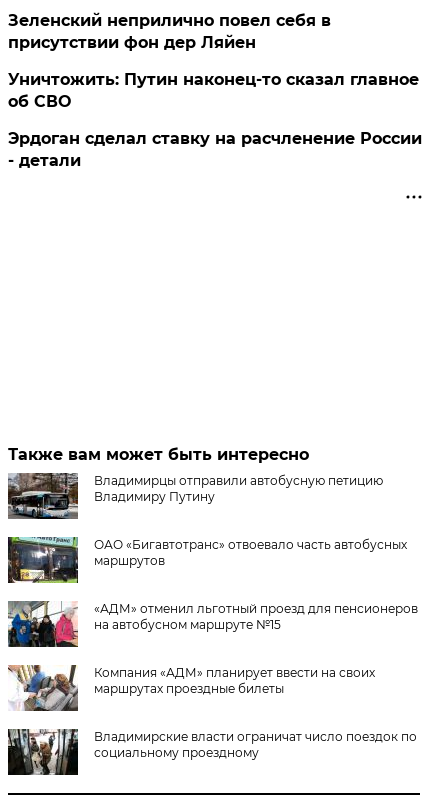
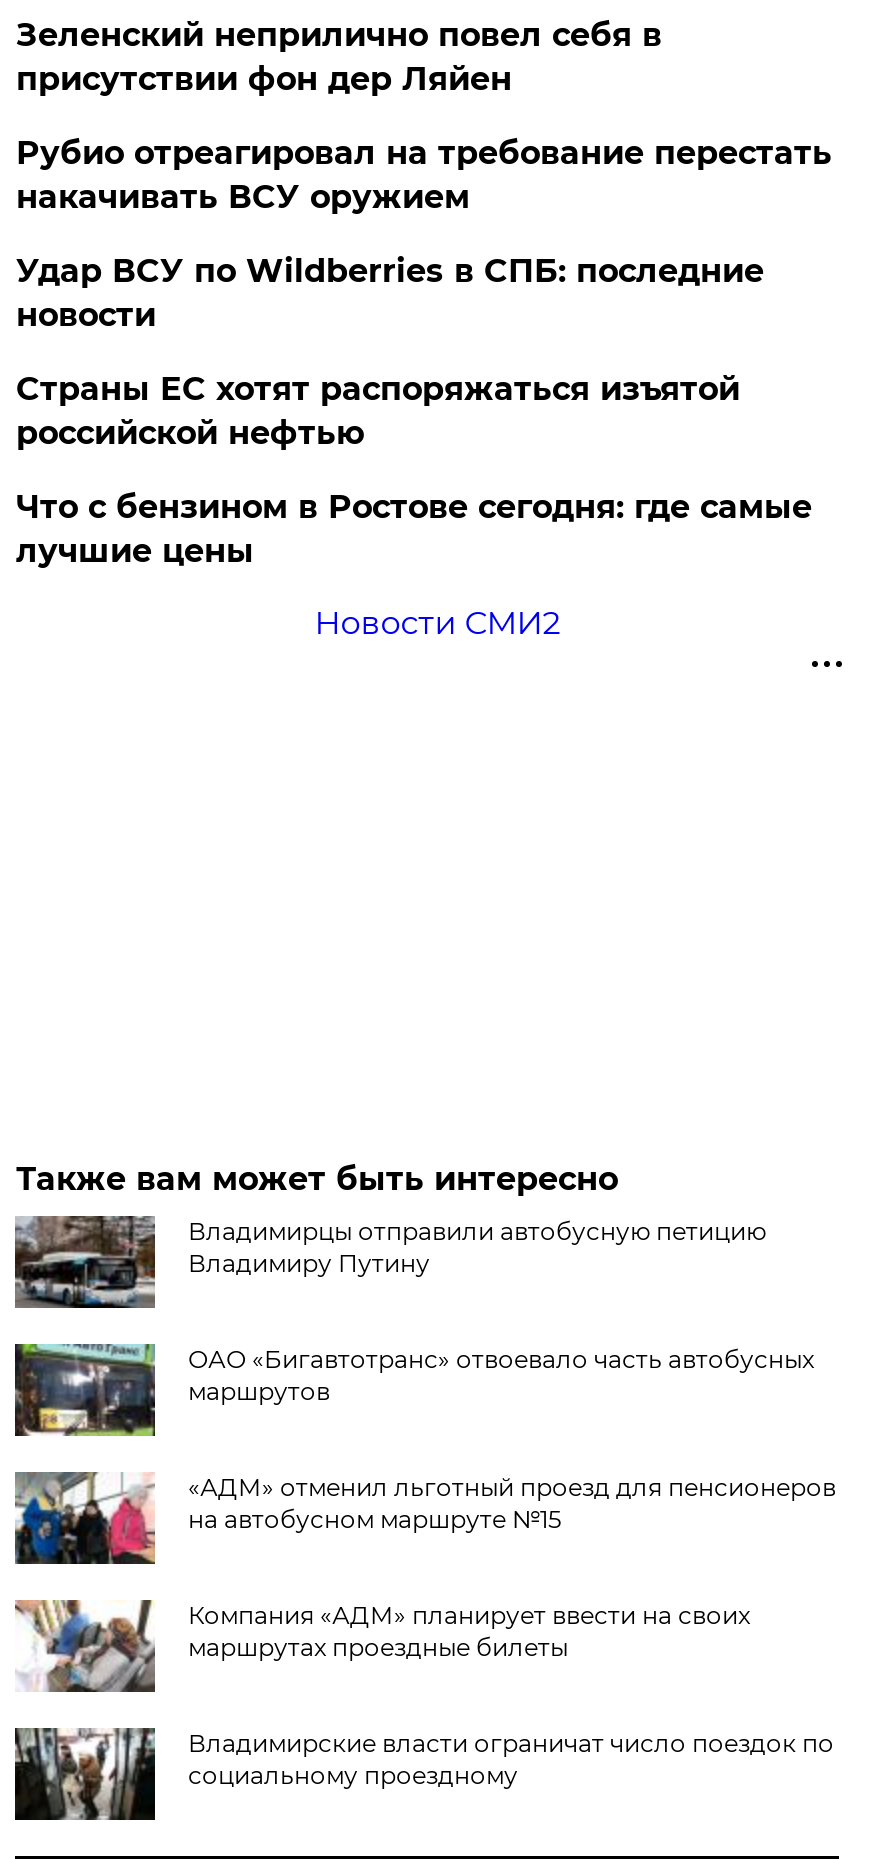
- Уничтожить: Путин наконец-то сказал главное
- об СВО
- Эрдоган сделал ставку на расчленение России
- - детали
+ Рубио отреагировал на требование перестать
+ накачивать ВСУ оружием
+ Удар ВСУ по Wildberries в СПБ: последние
+ новости
+ Страны ЕС хотят распоряжаться изъятой
+ российской нефтью
+ Что с бензином в Ростове сегодня: где самые
+ лучшие цены
+ Новости СМИ2
